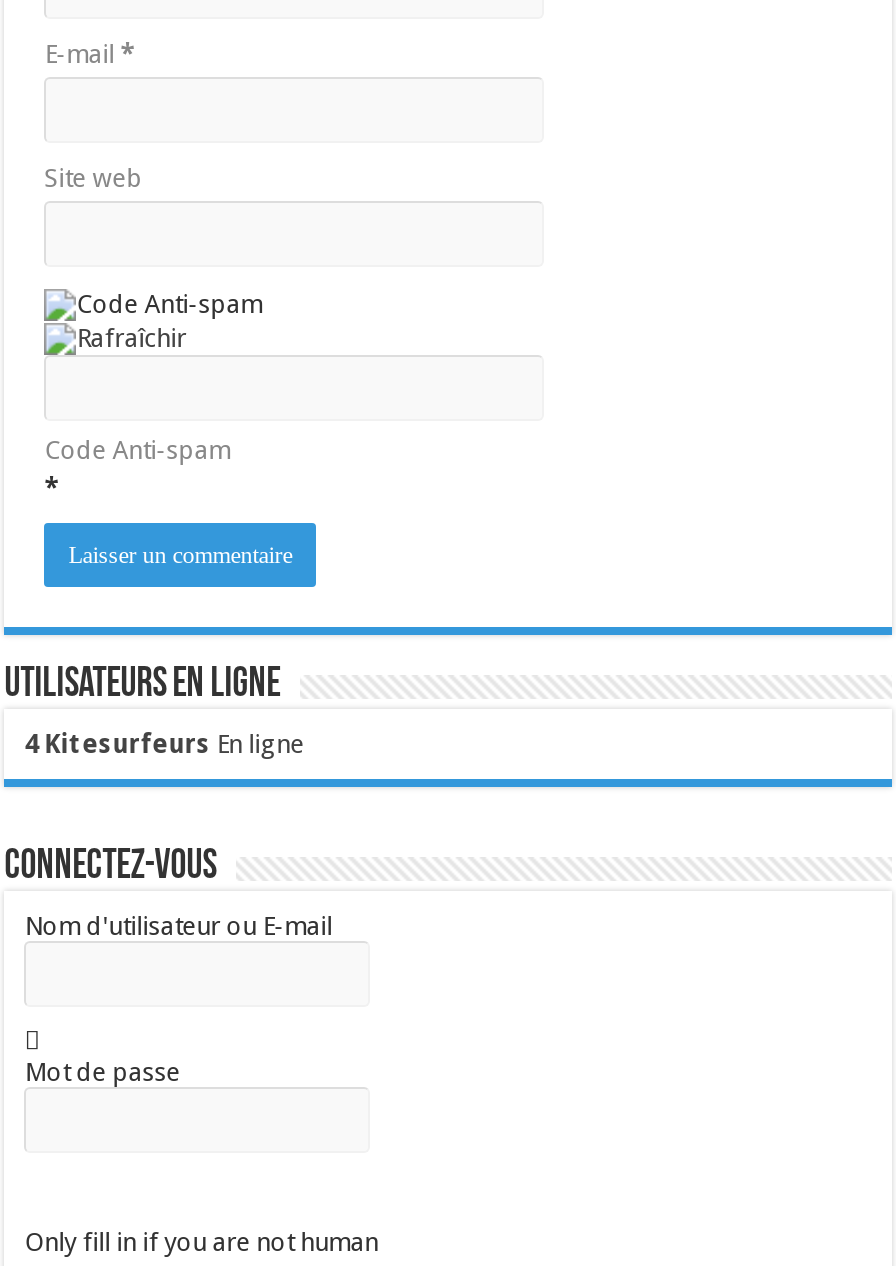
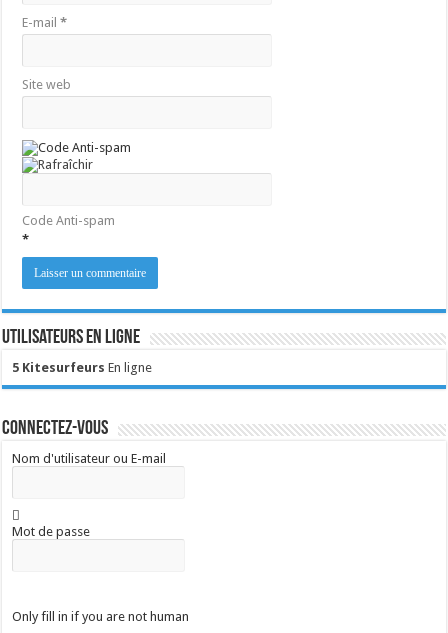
- 4 Kitesurfeurs En ligne
+ 5 Kitesurfeurs En ligne
